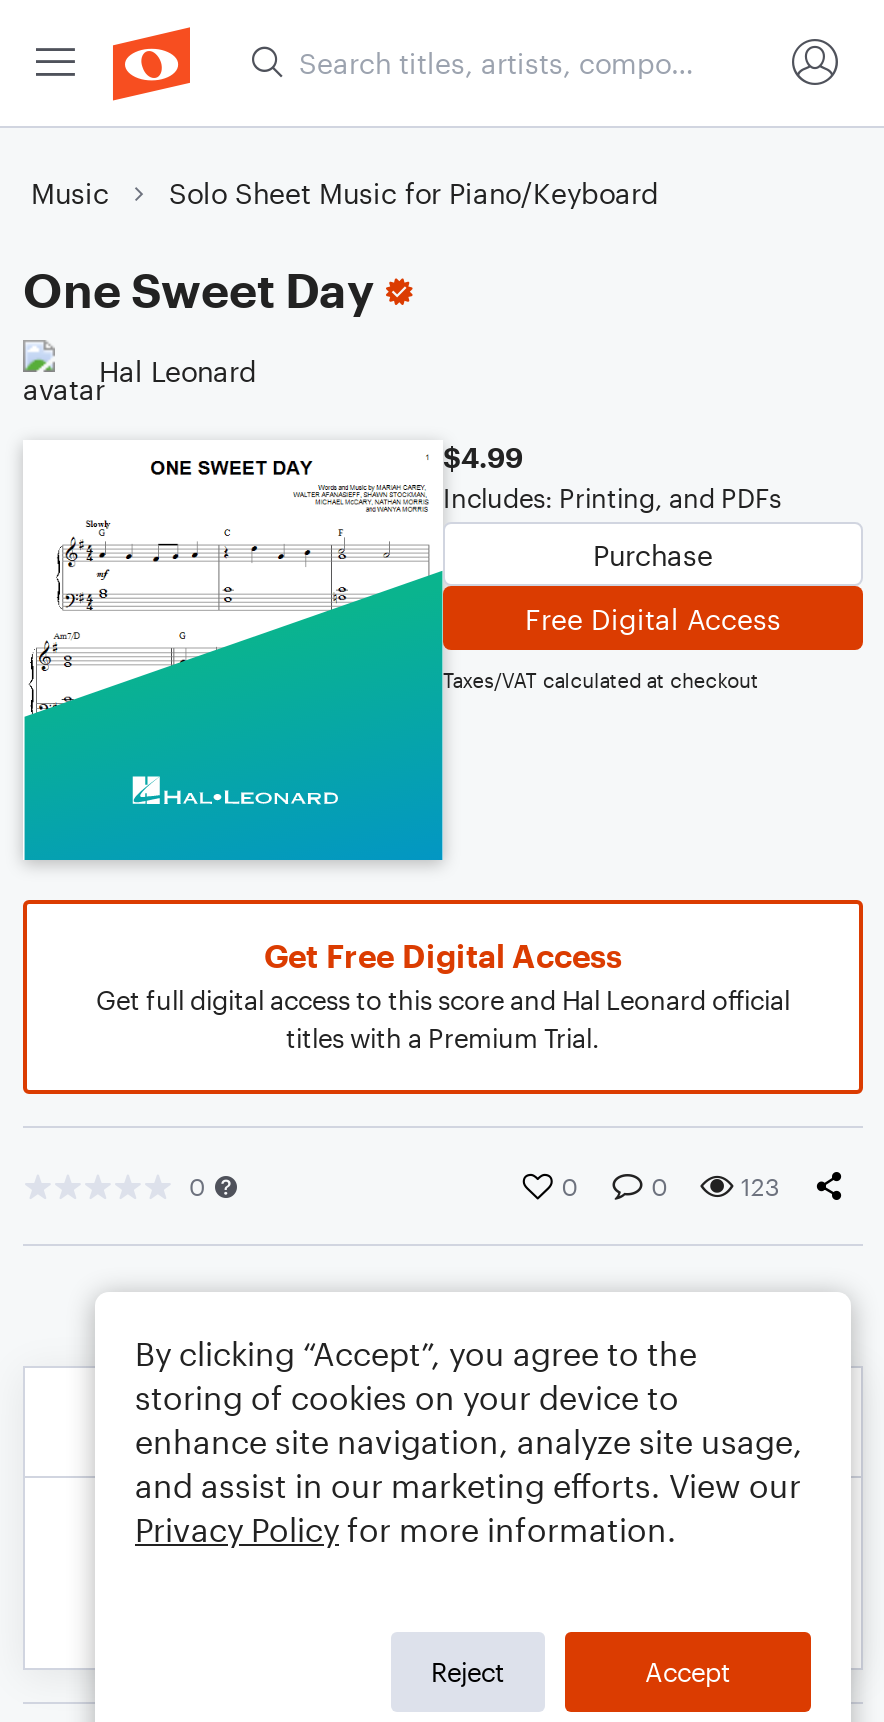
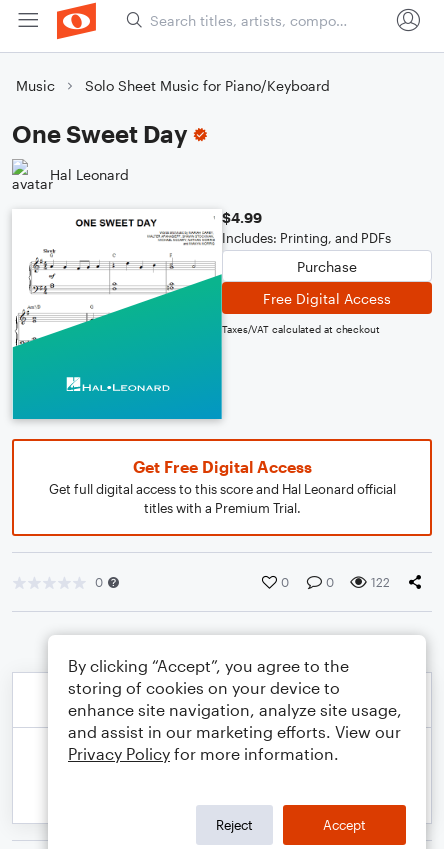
- 123
+ 122
